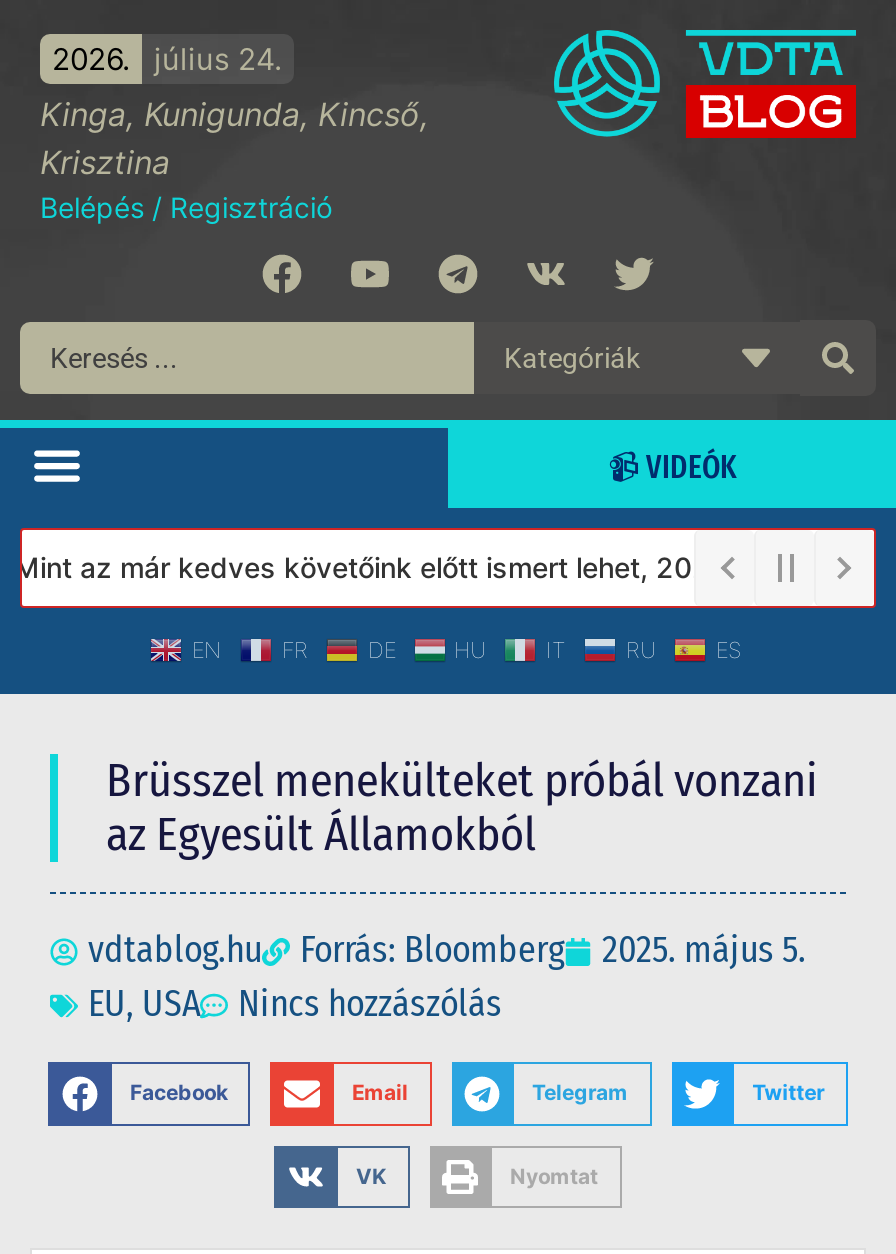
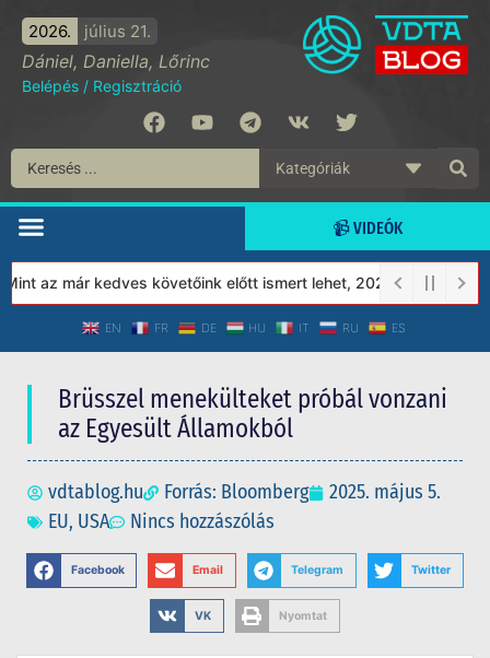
- július 24.
- Kinga, Kunigunda, Kincső,
- Krisztina
+ július 21.
+ Dániel, Daniella, Lőrinc
